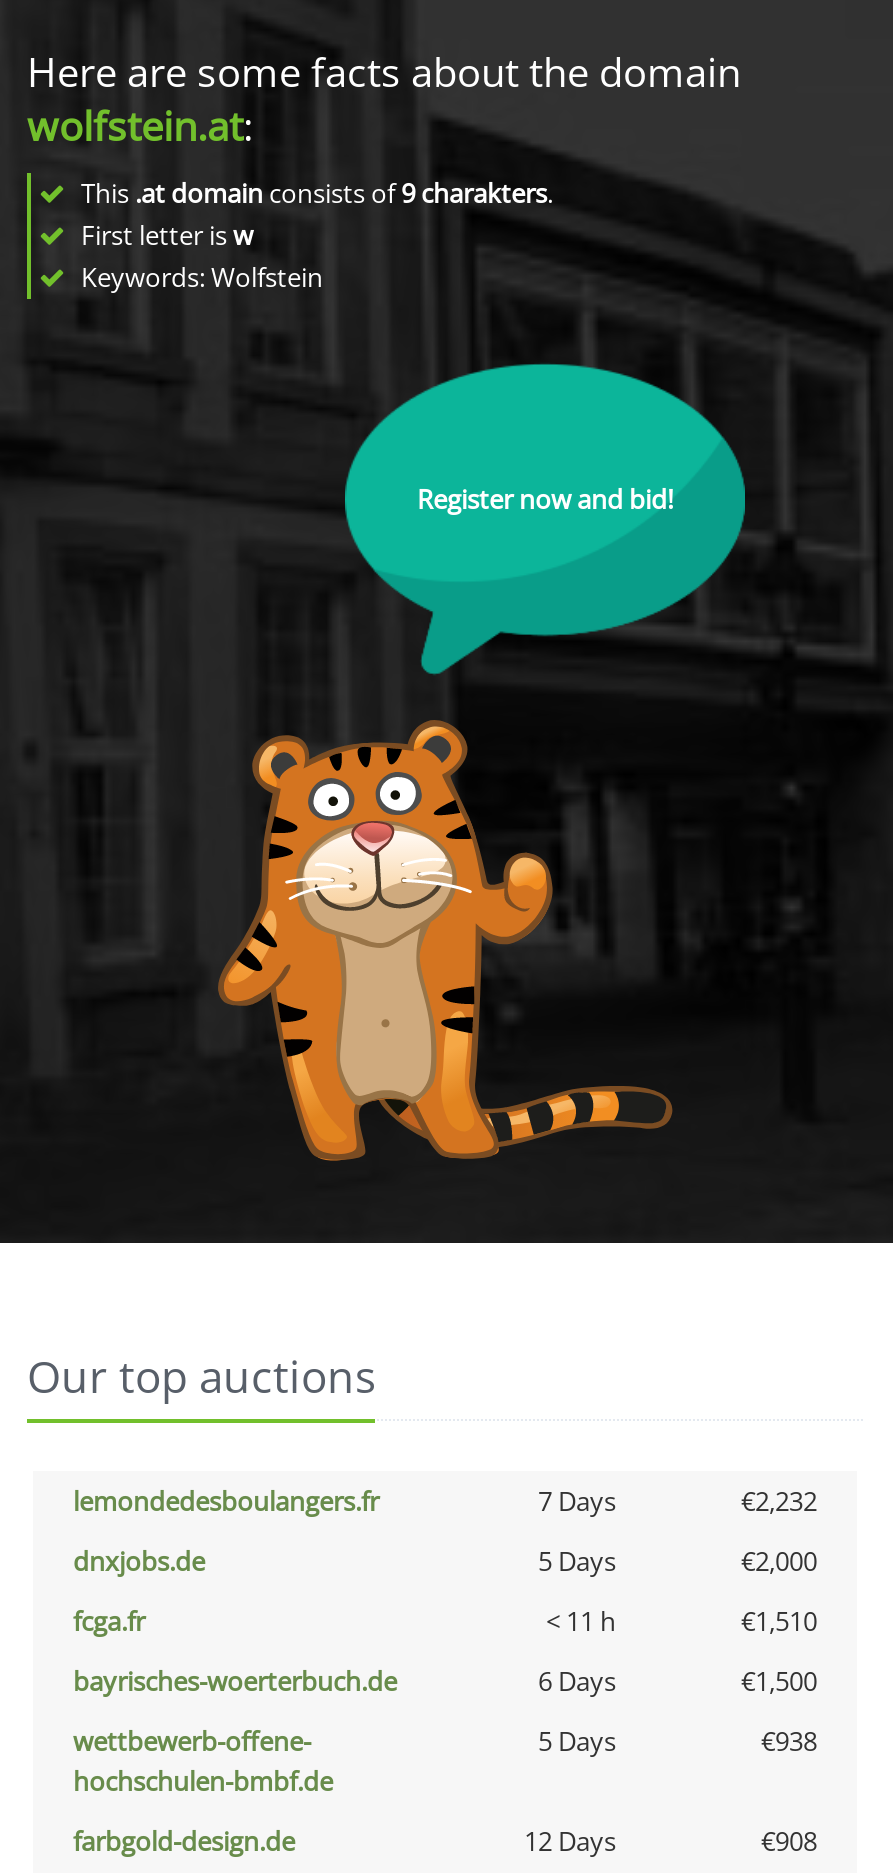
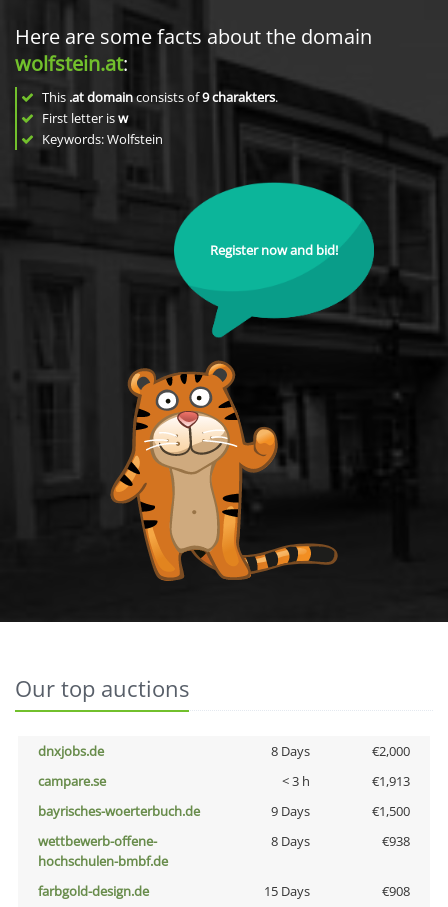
- lemondedesboulangers.fr
- 7 Days
- €2,232

- 5 Days
+ 8 Days

- fcga.fr
- < 11 h
- €1,510
+ campare.se
+ < 3 h
+ €1,913

- 6 Days
+ 9 Days

- 5 Days
+ 8 Days

- 12 Days
+ 15 Days
